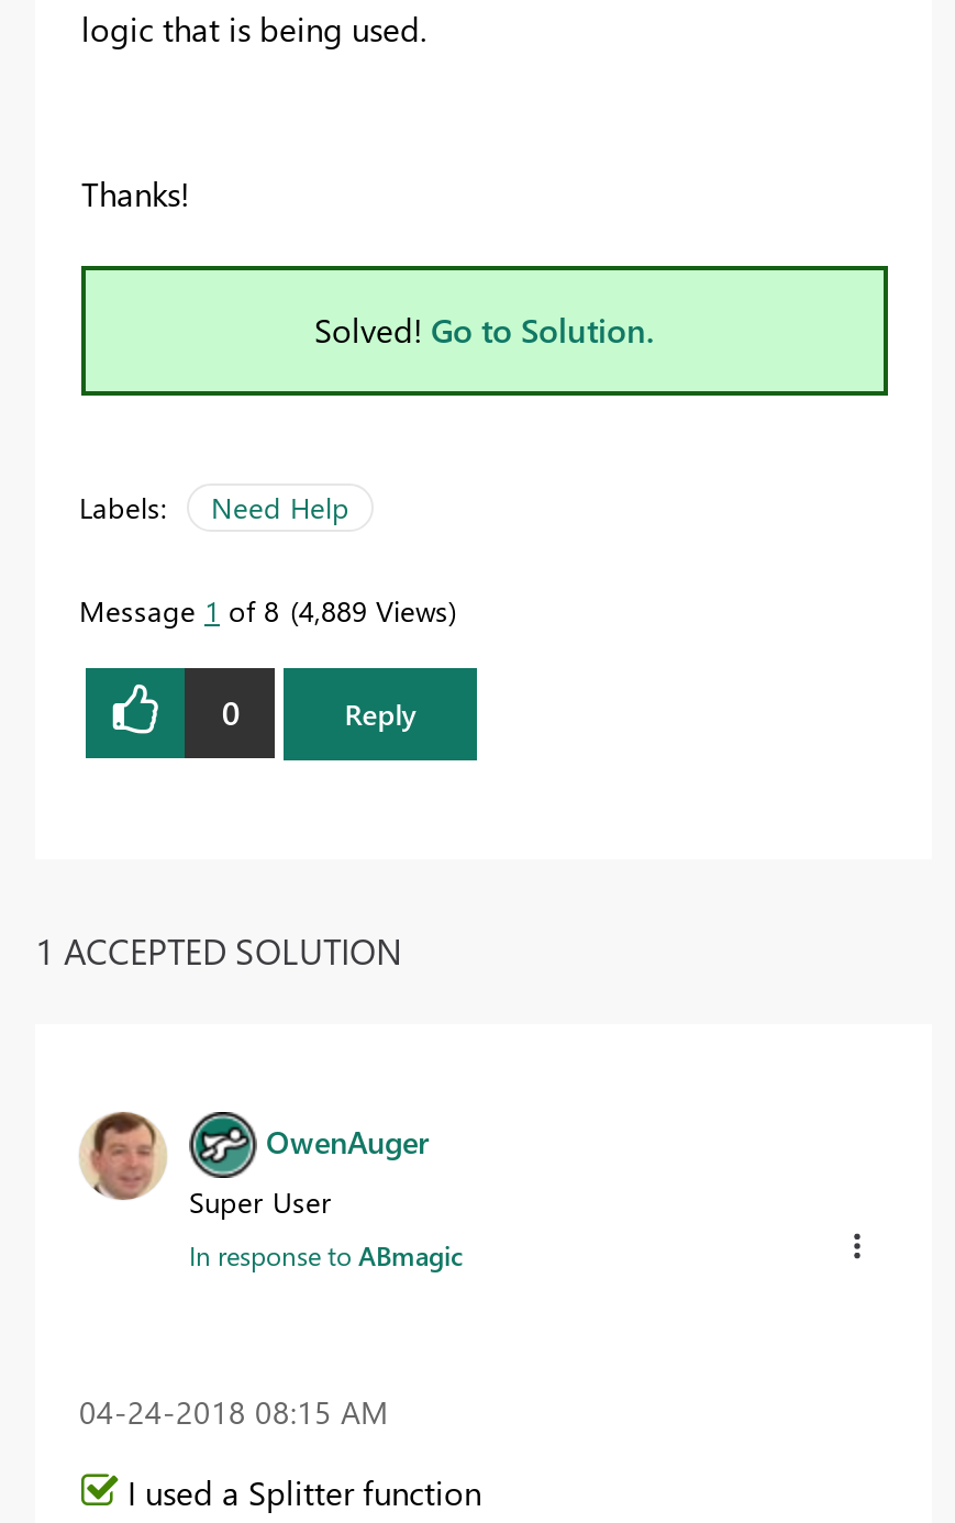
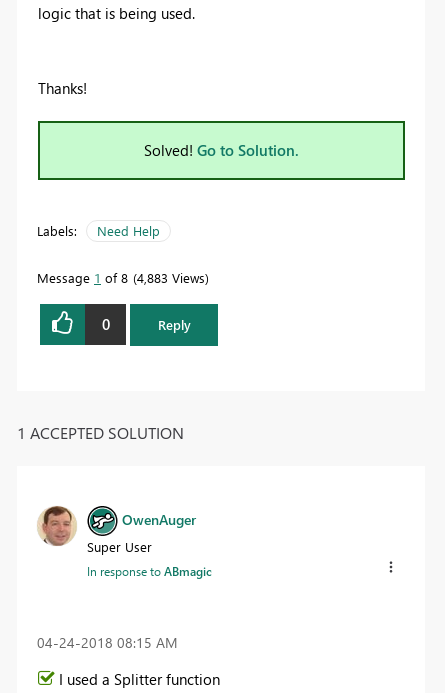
- Message 1 of 8 4,889 Views
+ Message 1 of 8 4,883 Views
